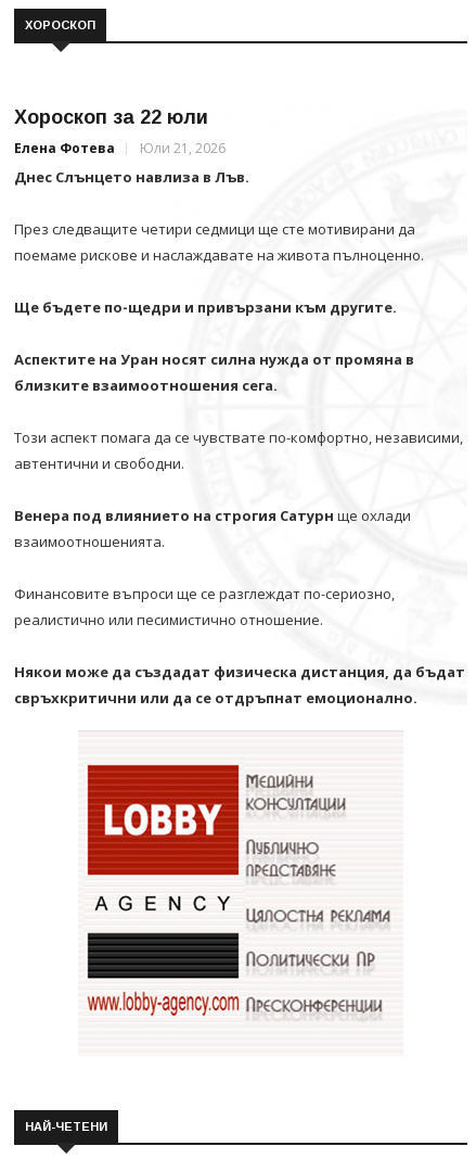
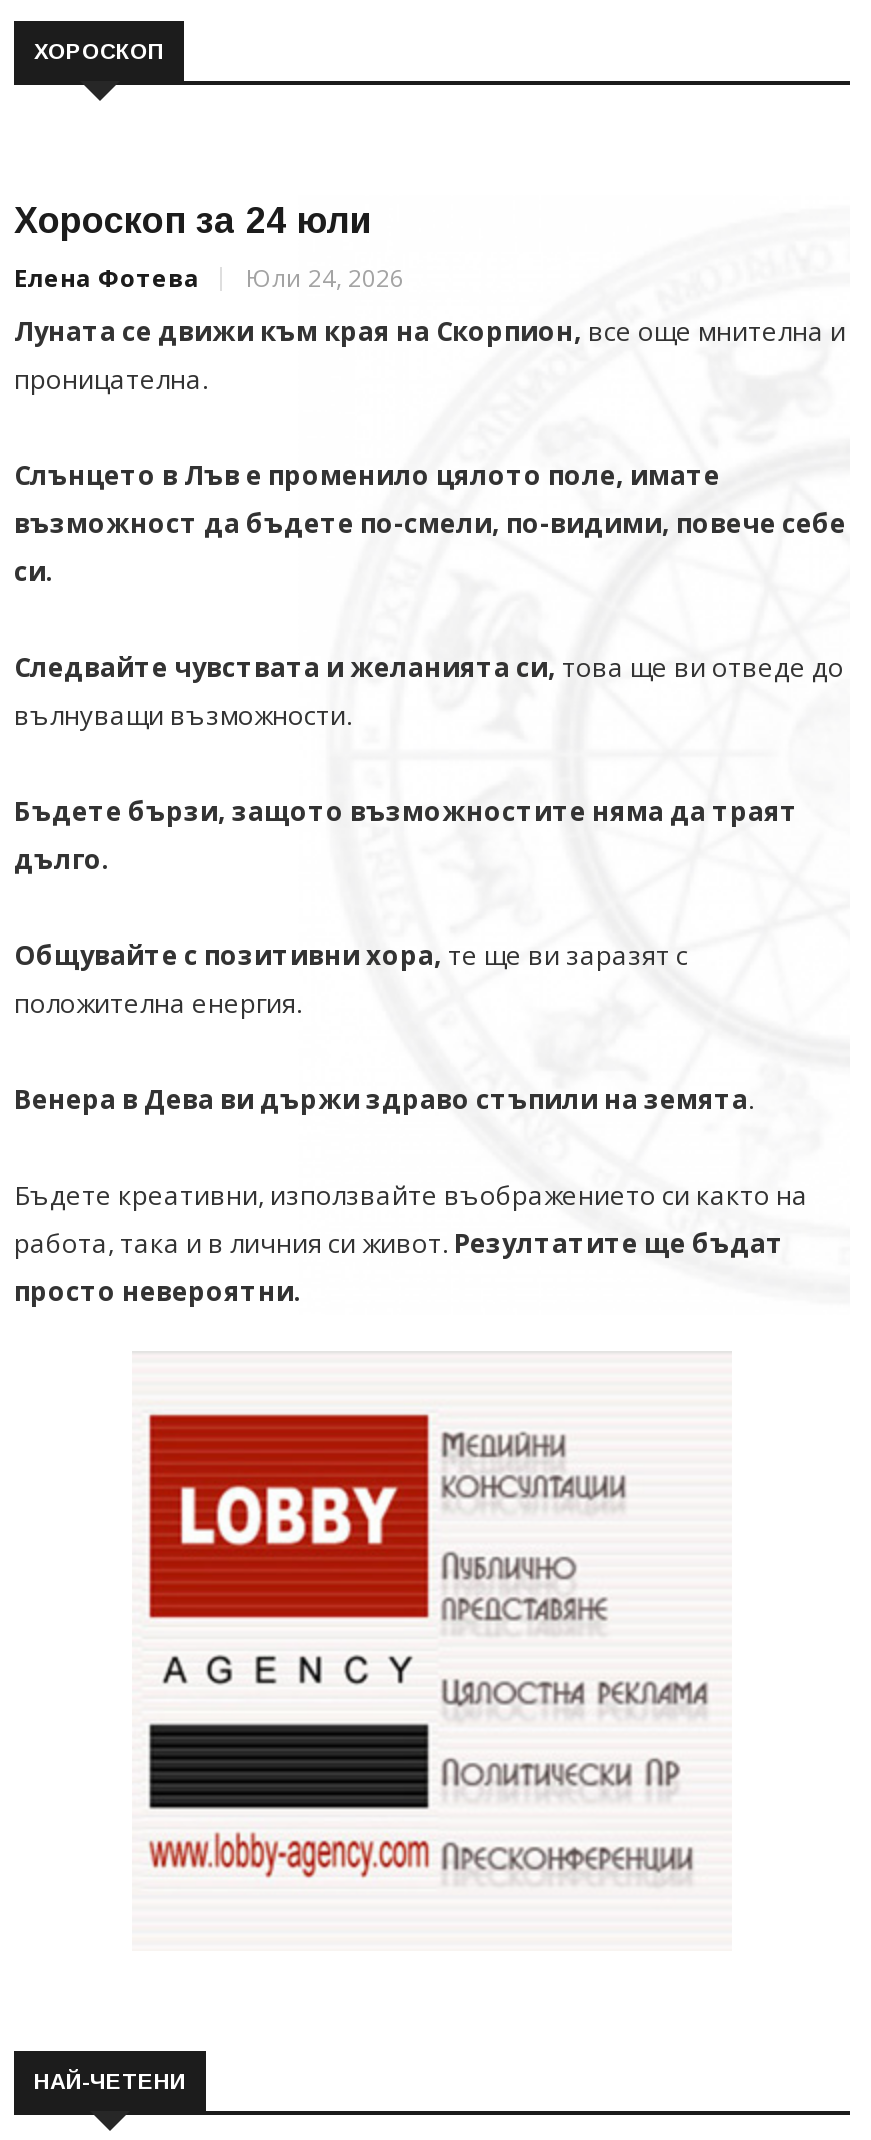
- Хороскоп за 22 юли
+ Хороскоп за 24 юли

- Юли 21, 2026
- Днес Слънцето навлиза в Лъв.
- През следващите четири седмици ще сте мотивирани да
- поемаме рискове и наслаждавате на живота пълноценно.
- Ще бъдете по-щедри и привързани към другите.
- Аспектите на Уран носят силна нужда от промяна в
- близките взаимоотношения сега.
- Този аспект помага да се чувствате по-комфортно, независими,
- автентични и свободни.
- Венера под влиянието на строгия Сатурн ще охлади
- взаимоотношенията.
- Финансовите въпроси ще се разглеждат по-сериозно,
- реалистично или песимистично отношение.
- Някои може да създадат физическа дистанция, да бъдат
- свръхкритични или да се отдръпнат емоционално.
+ Юли 24, 2026
+ Луната се движи към края на Скорпион, все още мнителна и
+ проницателна.
+ Слънцето в Лъв е променило цялото поле, имате
+ възможност да бъдете по-смели, по-видими, повече себе
+ си.
+ Следвайте чувствата и желанията си, това ще ви отведе до
+ вълнуващи възможности.
+ Бъдете бързи, защото възможностите няма да траят
+ дълго.
+ Общувайте с позитивни хора, те ще ви заразят с
+ положителна енергия.
+ Венера в Дева ви държи здраво стъпили на земята.
+ Бъдете креативни, използвайте въображението си както на
+ работа, така и в личния си живот. Резултатите ще бъдат
+ просто невероятни.
